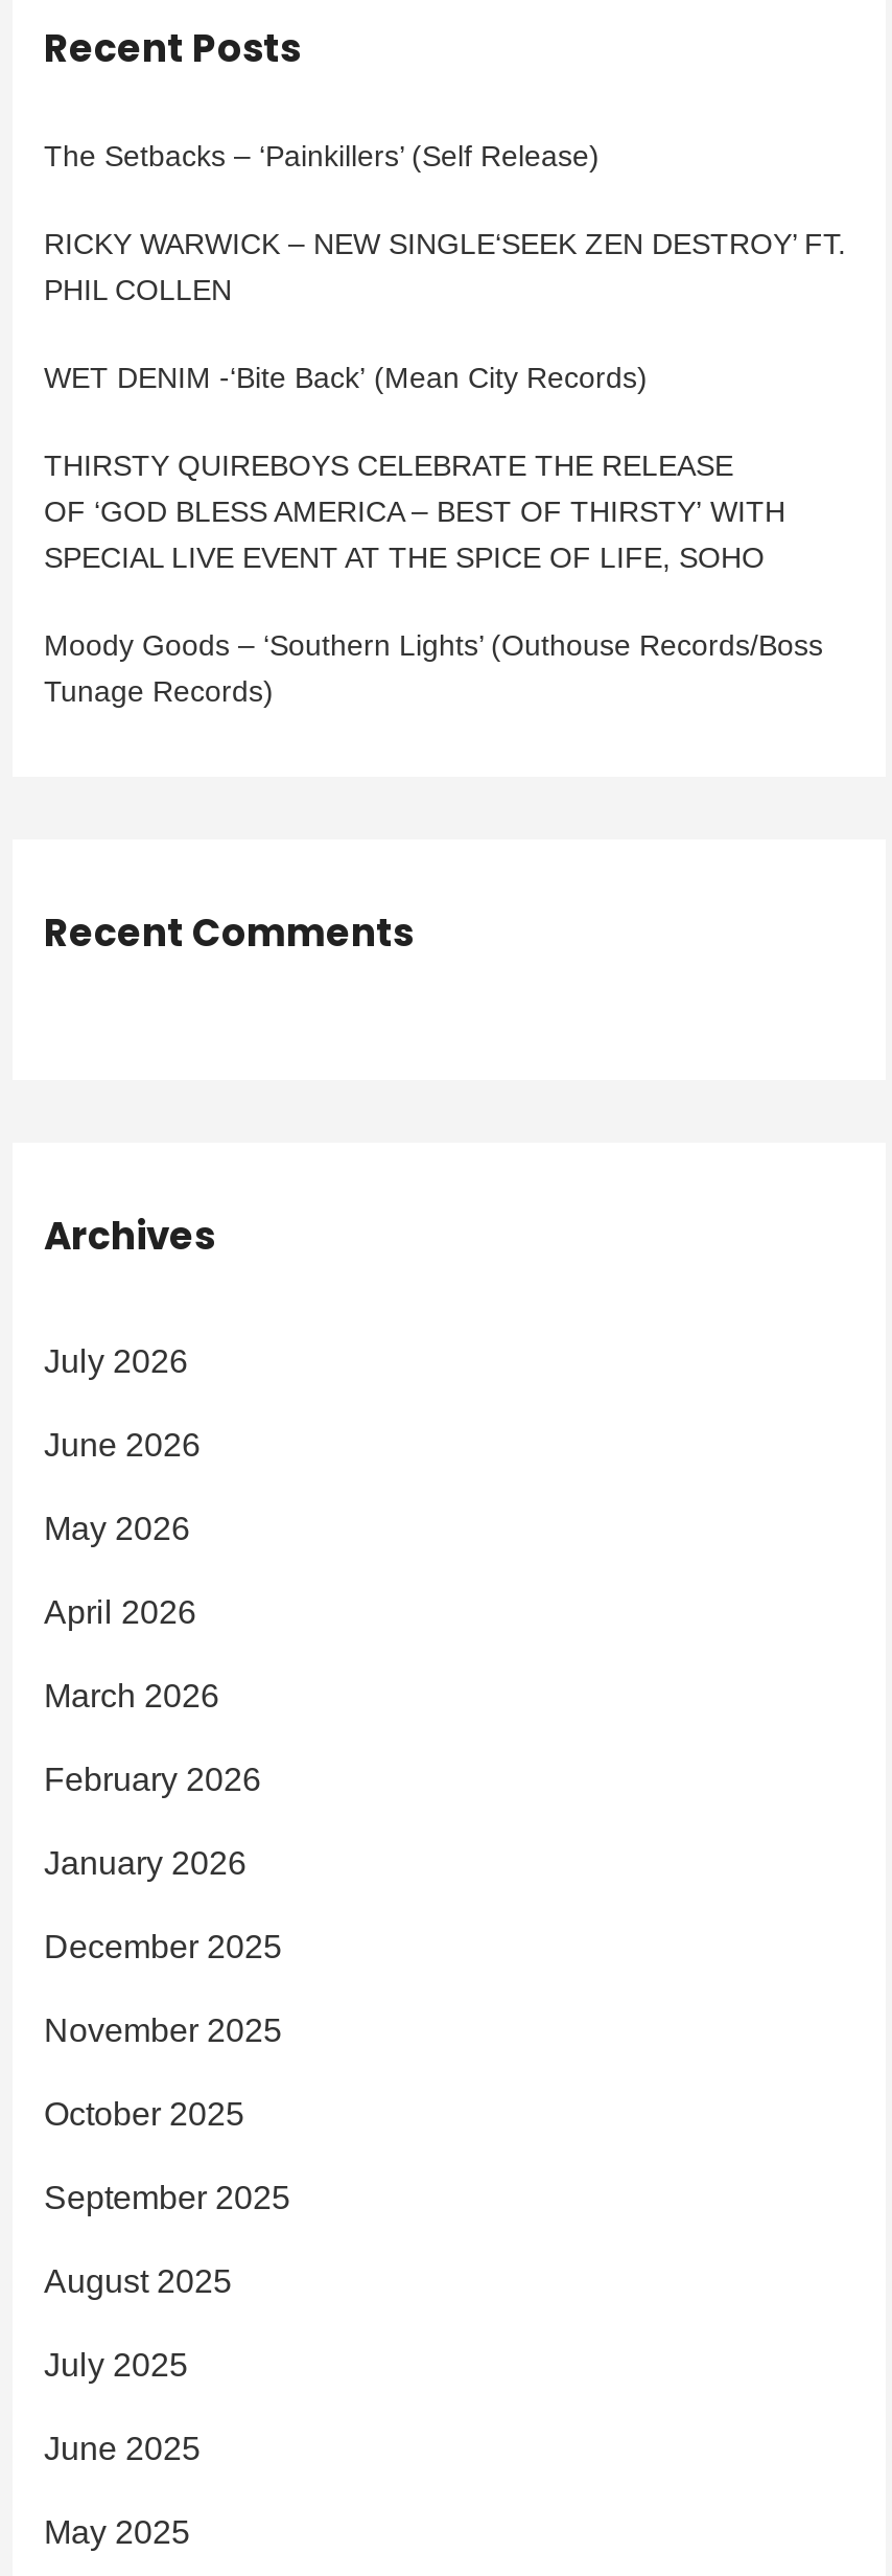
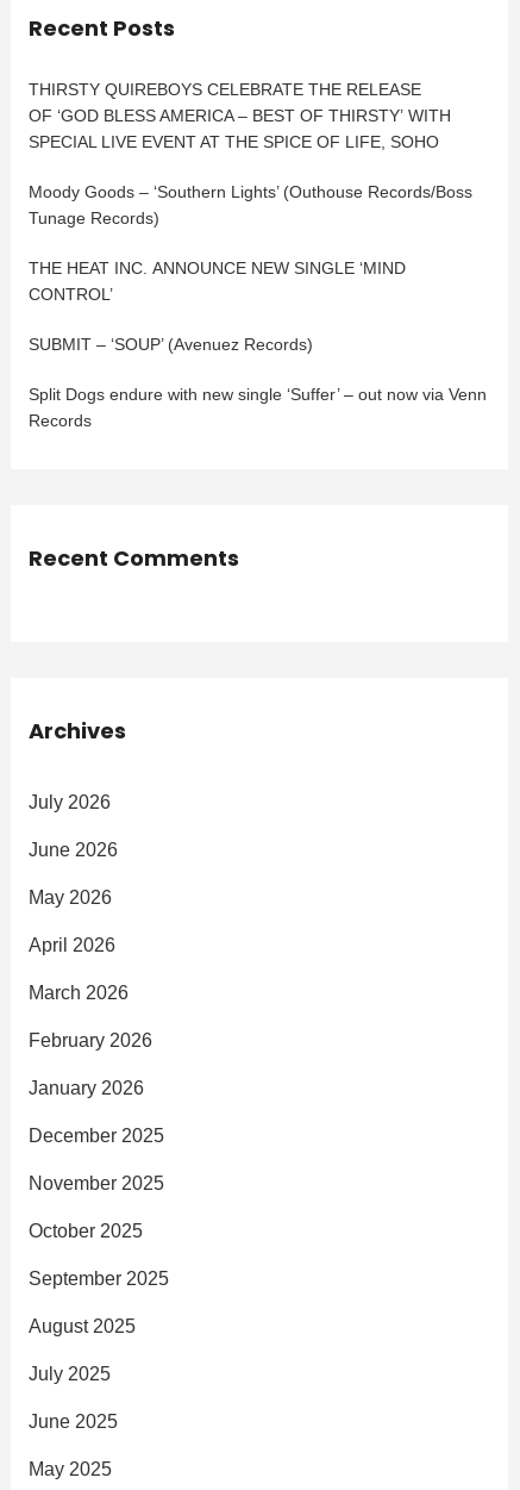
- The Setbacks – ‘Painkillers’ (Self Release)
- RICKY WARWICK – NEW SINGLE‘SEEK ZEN DESTROY’ FT.
- PHIL COLLEN
- WET DENIM -‘Bite Back’ (Mean City Records)

moved up: THIRSTY QUIREBOYS CELEBRATE THE RELEASE | OF ‘GOD BLESS AMERICA – BEST OF THIRSTY’ WITH | SPECIAL LIVE EVENT AT THE SPICE OF LIFE, SOHO | Moody Goods – ‘Southern Lights’ (Outhouse Records/Boss | Tunage Records)

+ THE HEAT INC. ANNOUNCE NEW SINGLE ‘MIND
+ CONTROL’
+ SUBMIT – ‘SOUP’ (Avenuez Records)
+ Split Dogs endure with new single ‘Suffer’ – out now via Venn
+ Records
